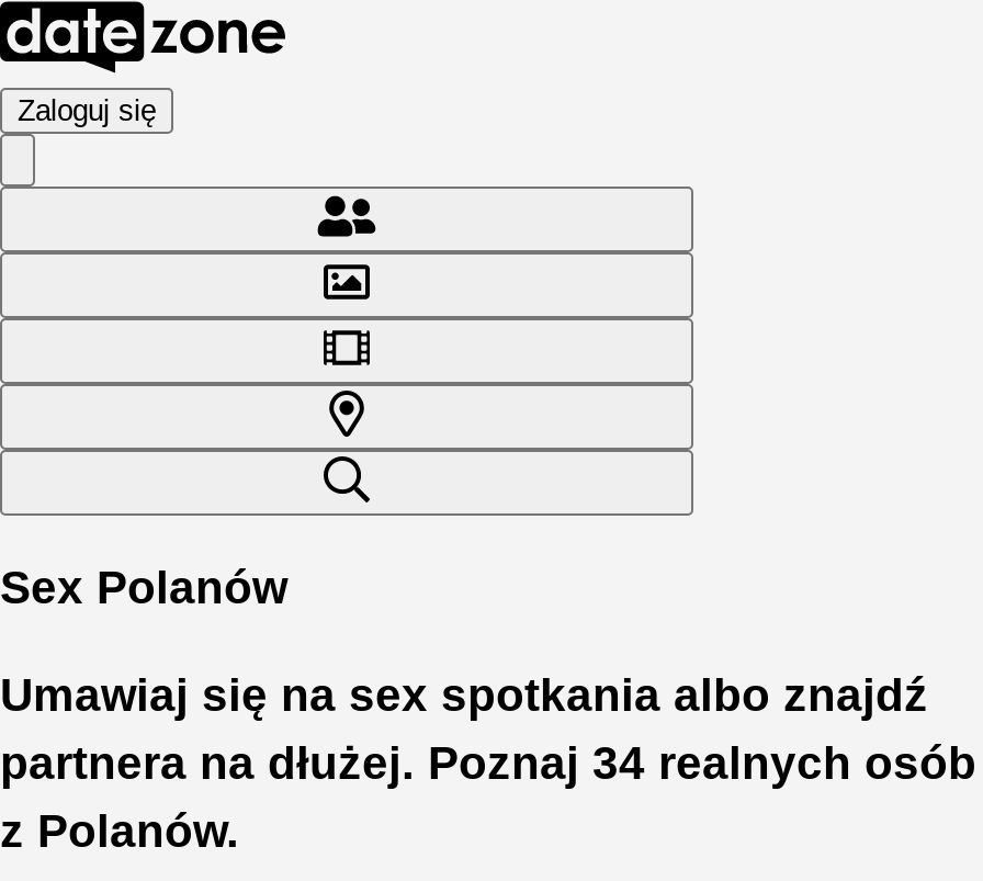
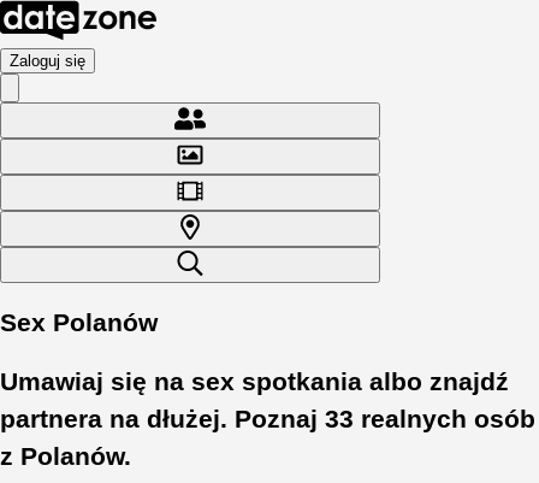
- partnera na dłużej. Poznaj 34 realnych osób
+ partnera na dłużej. Poznaj 33 realnych osób
